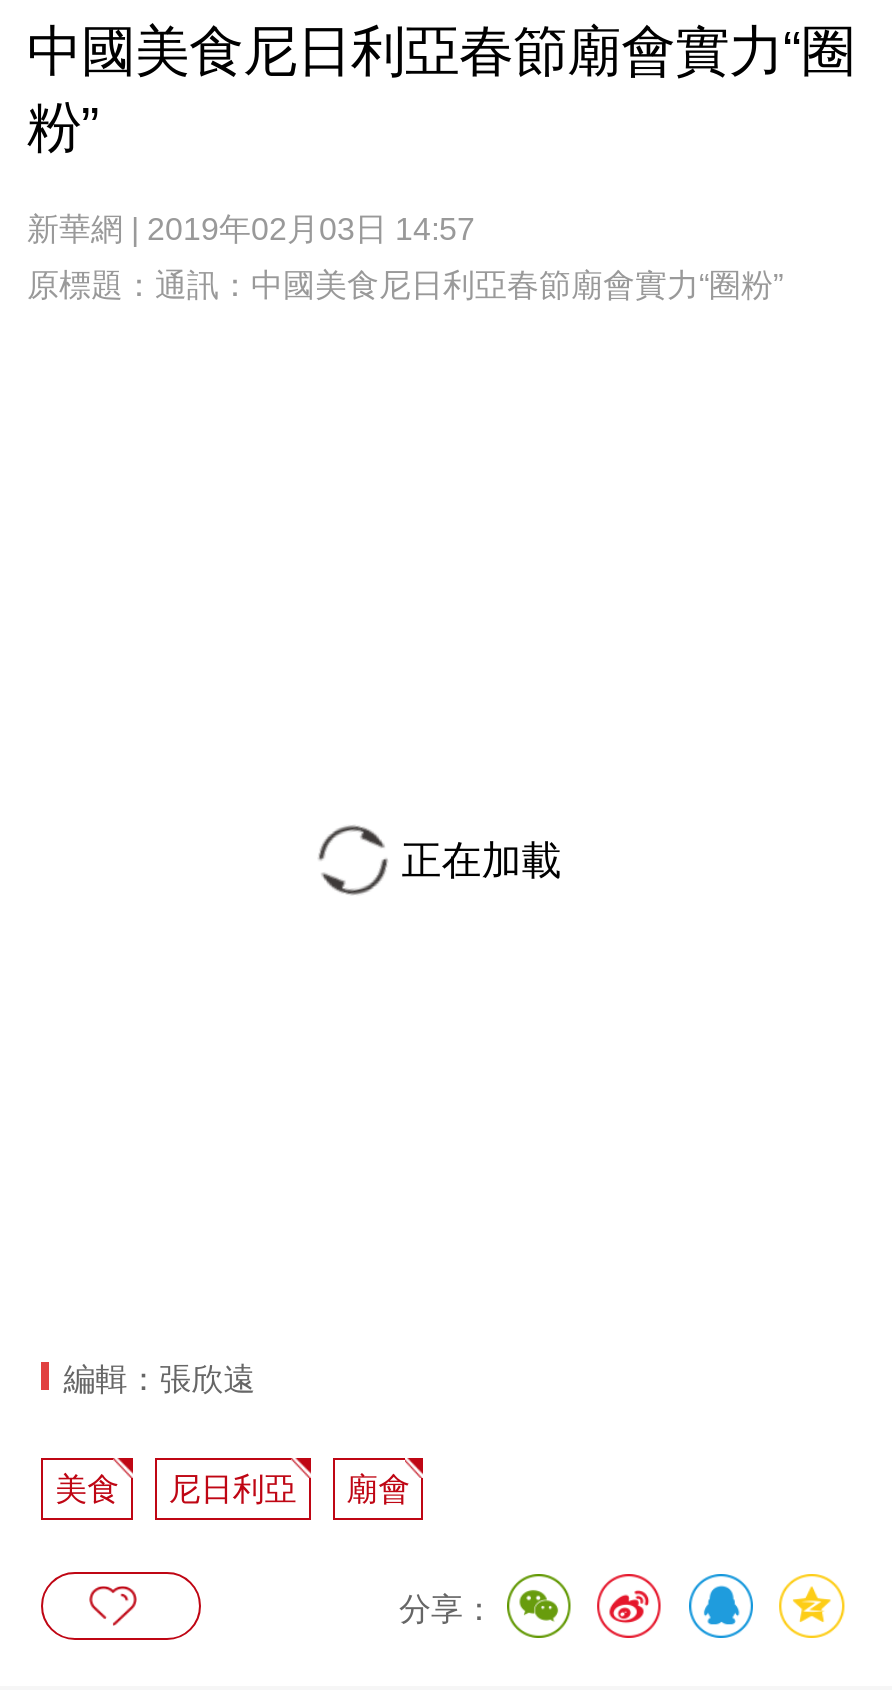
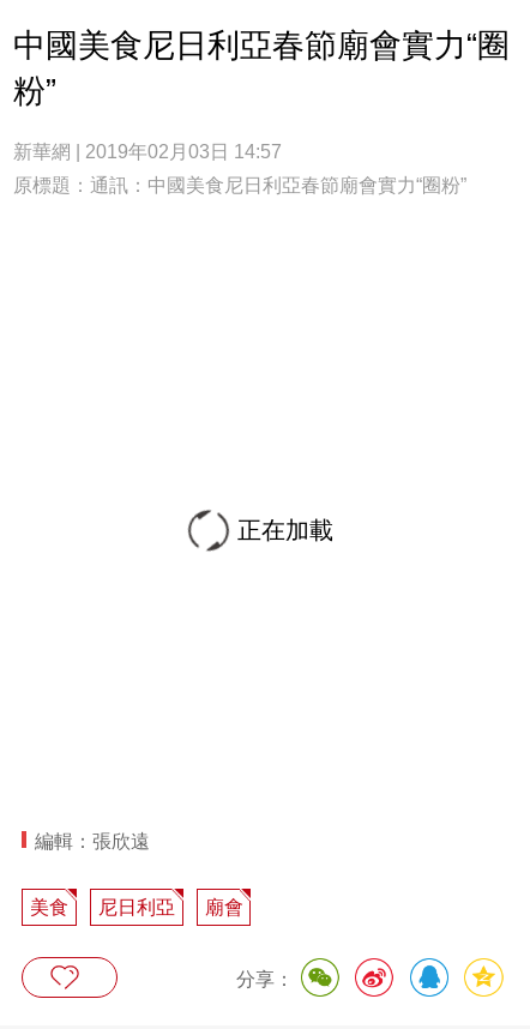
- [image]
+ [image]
